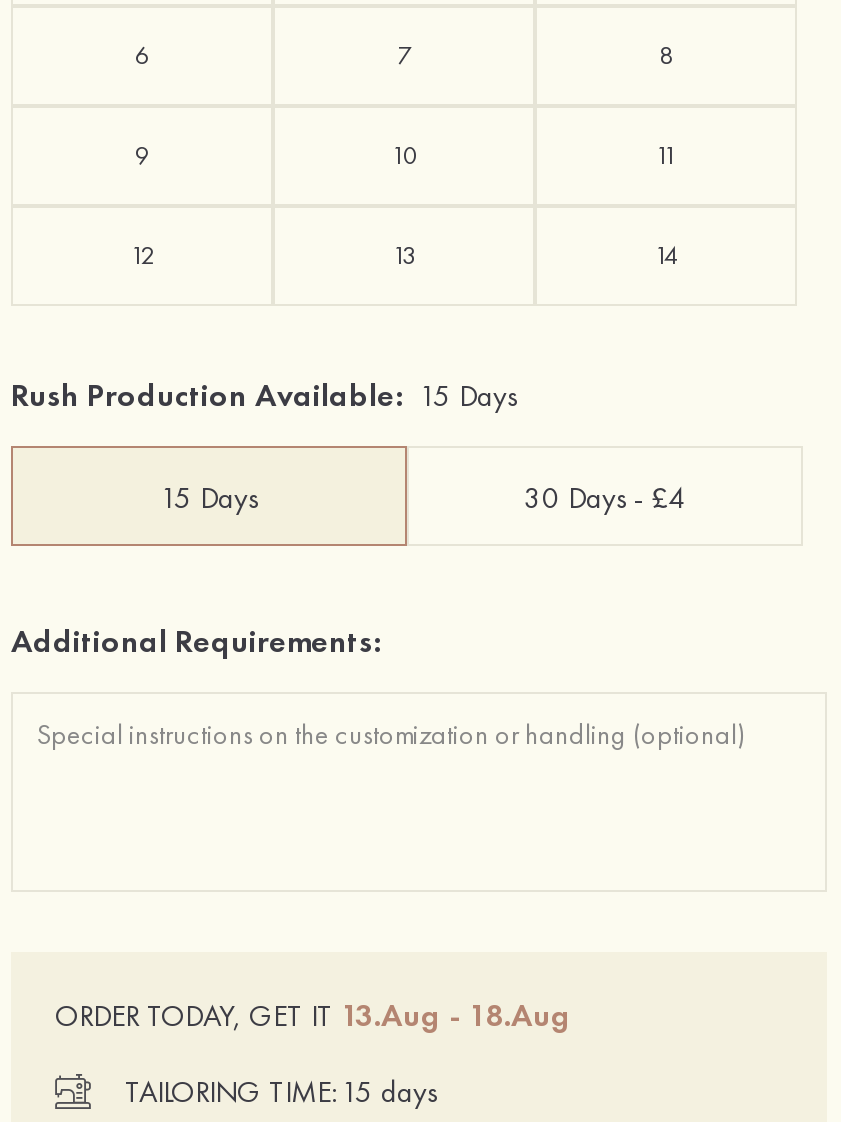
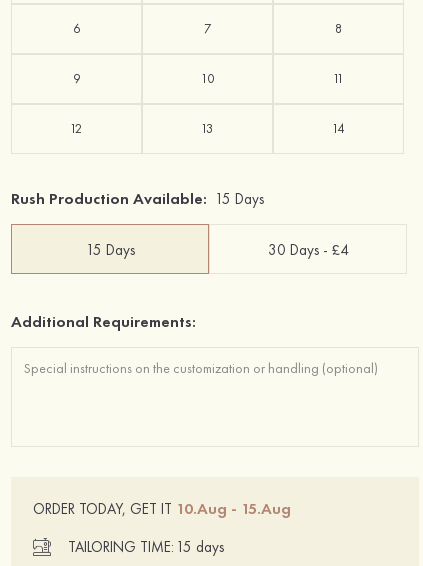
- ORDER TODAY, GET IT 13.Aug - 18.Aug
+ ORDER TODAY, GET IT 10.Aug - 15.Aug
